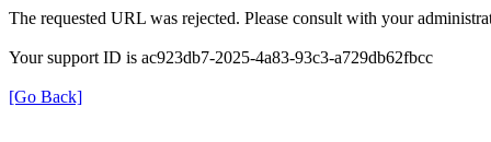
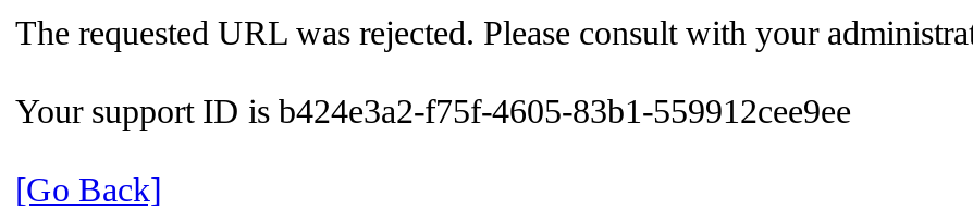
- Your support ID is ac923db7-2025-4a83-93c3-a729db62fbcc
+ Your support ID is b424e3a2-f75f-4605-83b1-559912cee9ee
